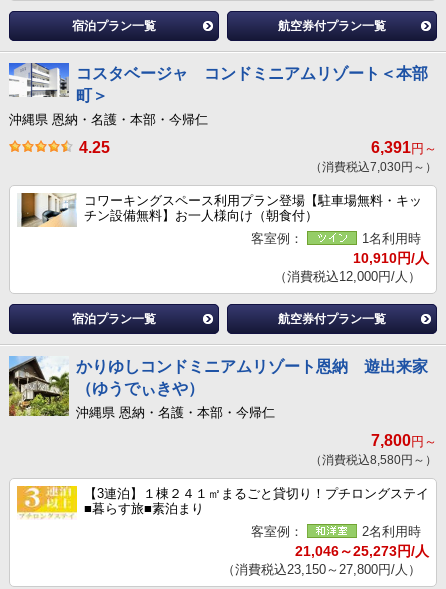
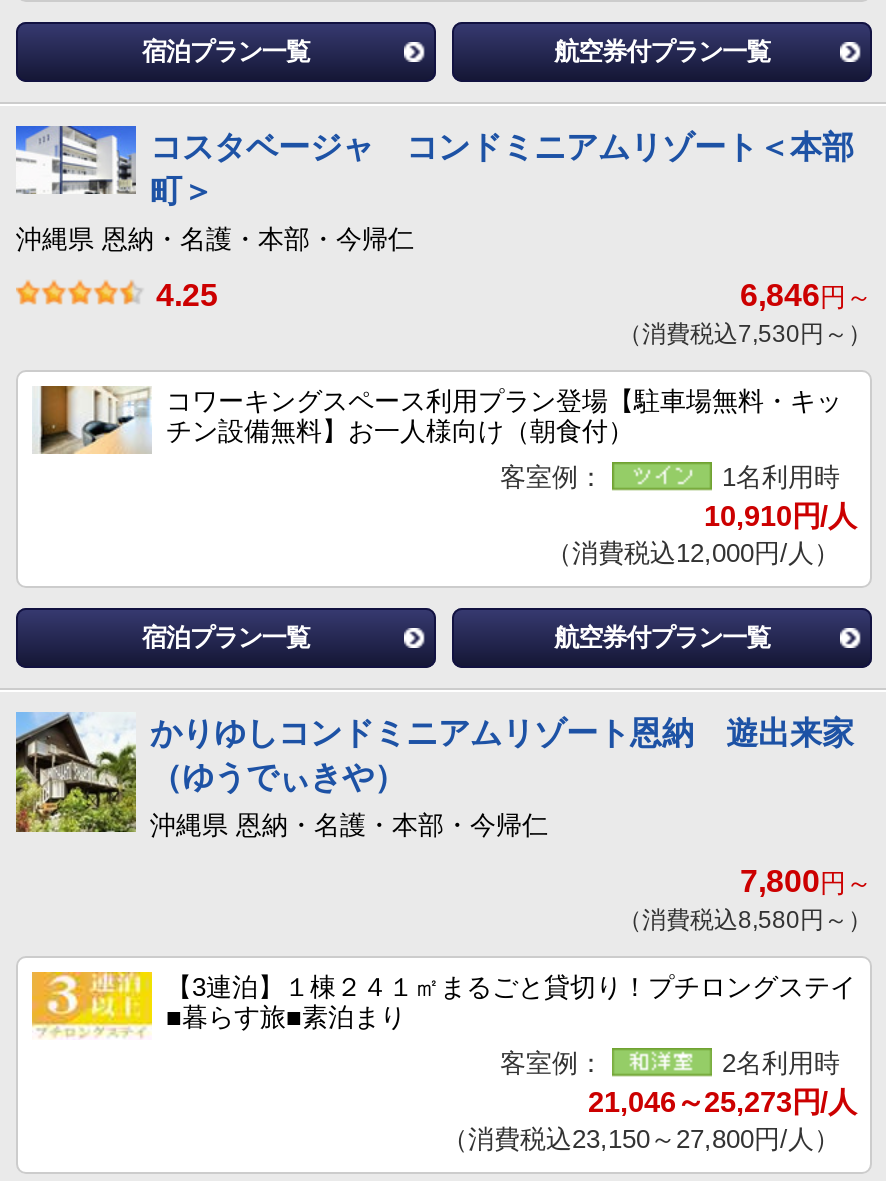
- 6,391円～
+ 6,846円～

- （消費税込7,030円～）
+ （消費税込7,530円～）
